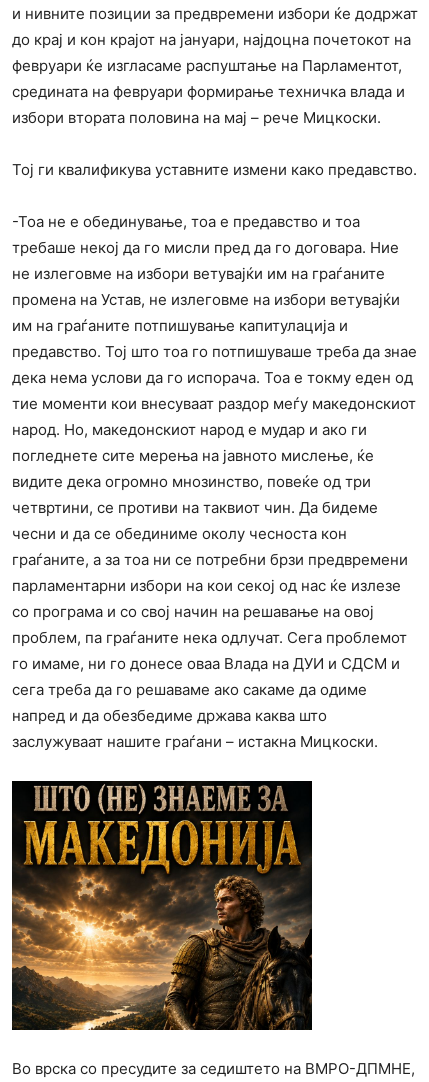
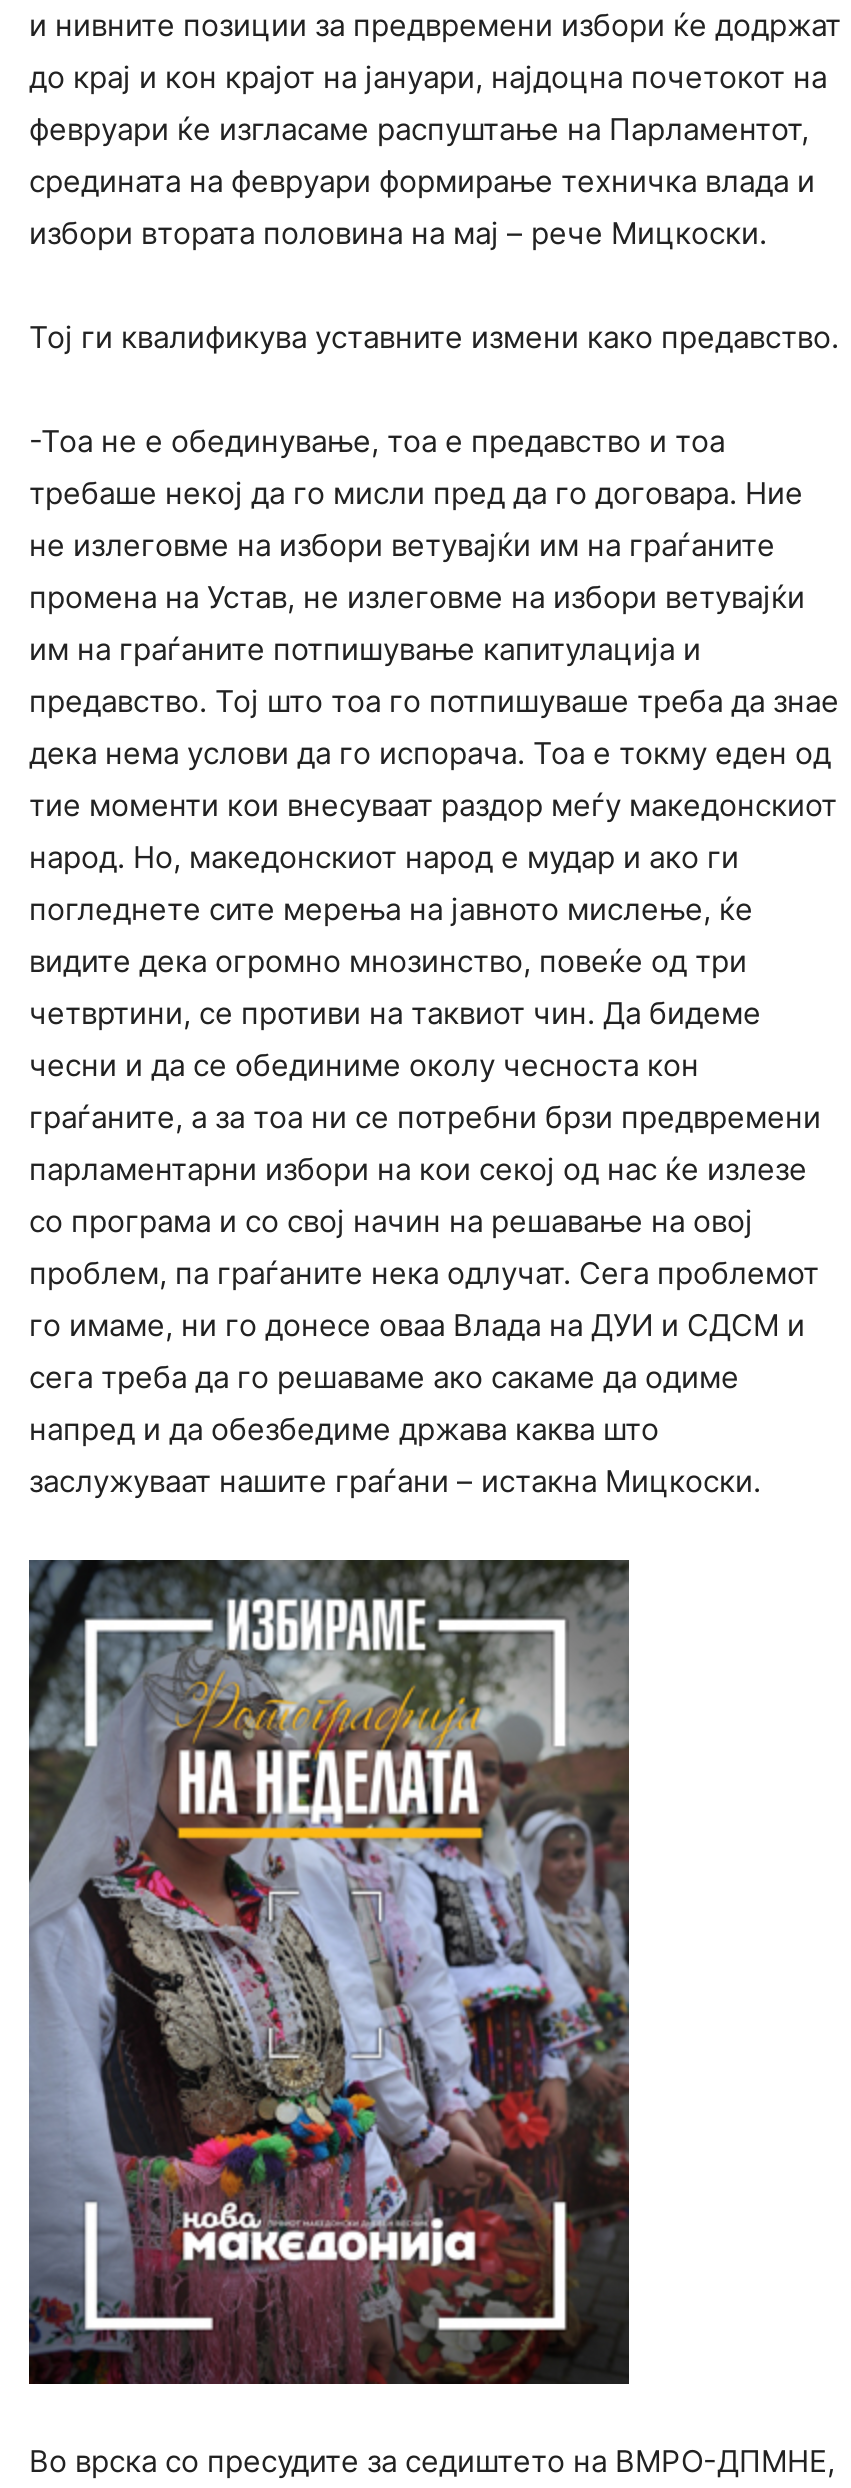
- [image]
+ [image]
